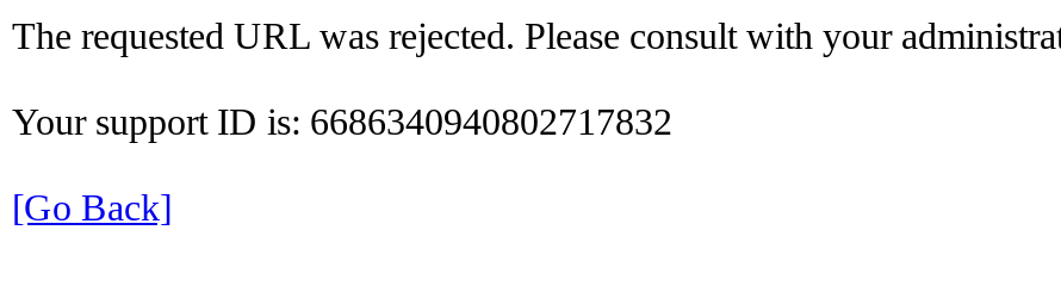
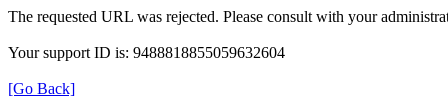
- Your support ID is: 6686340940802717832
+ Your support ID is: 9488818855059632604
